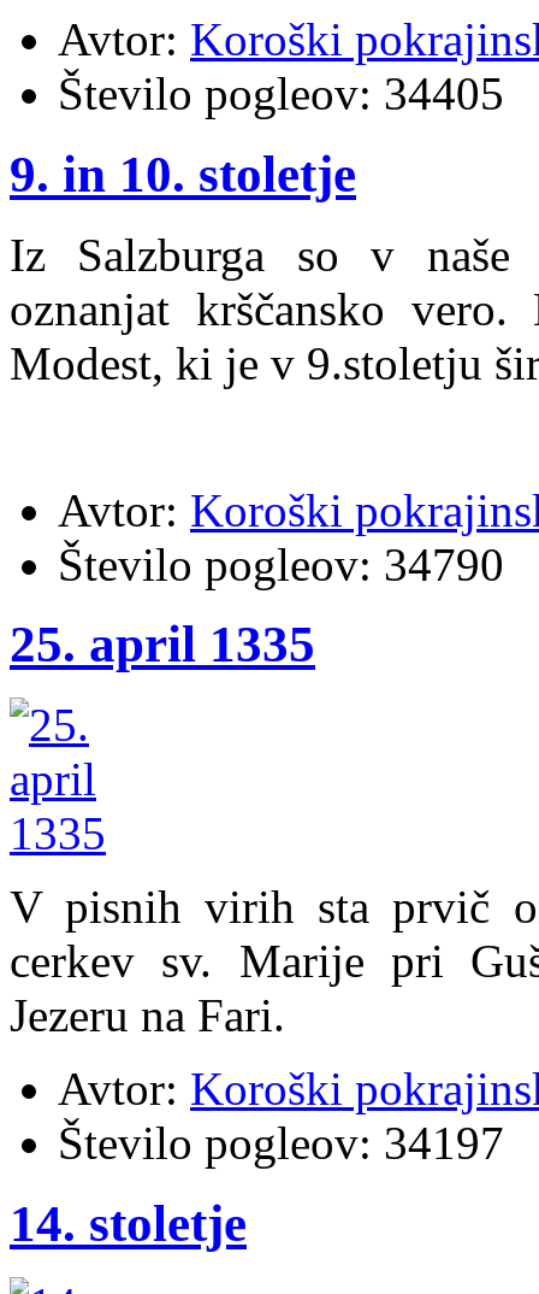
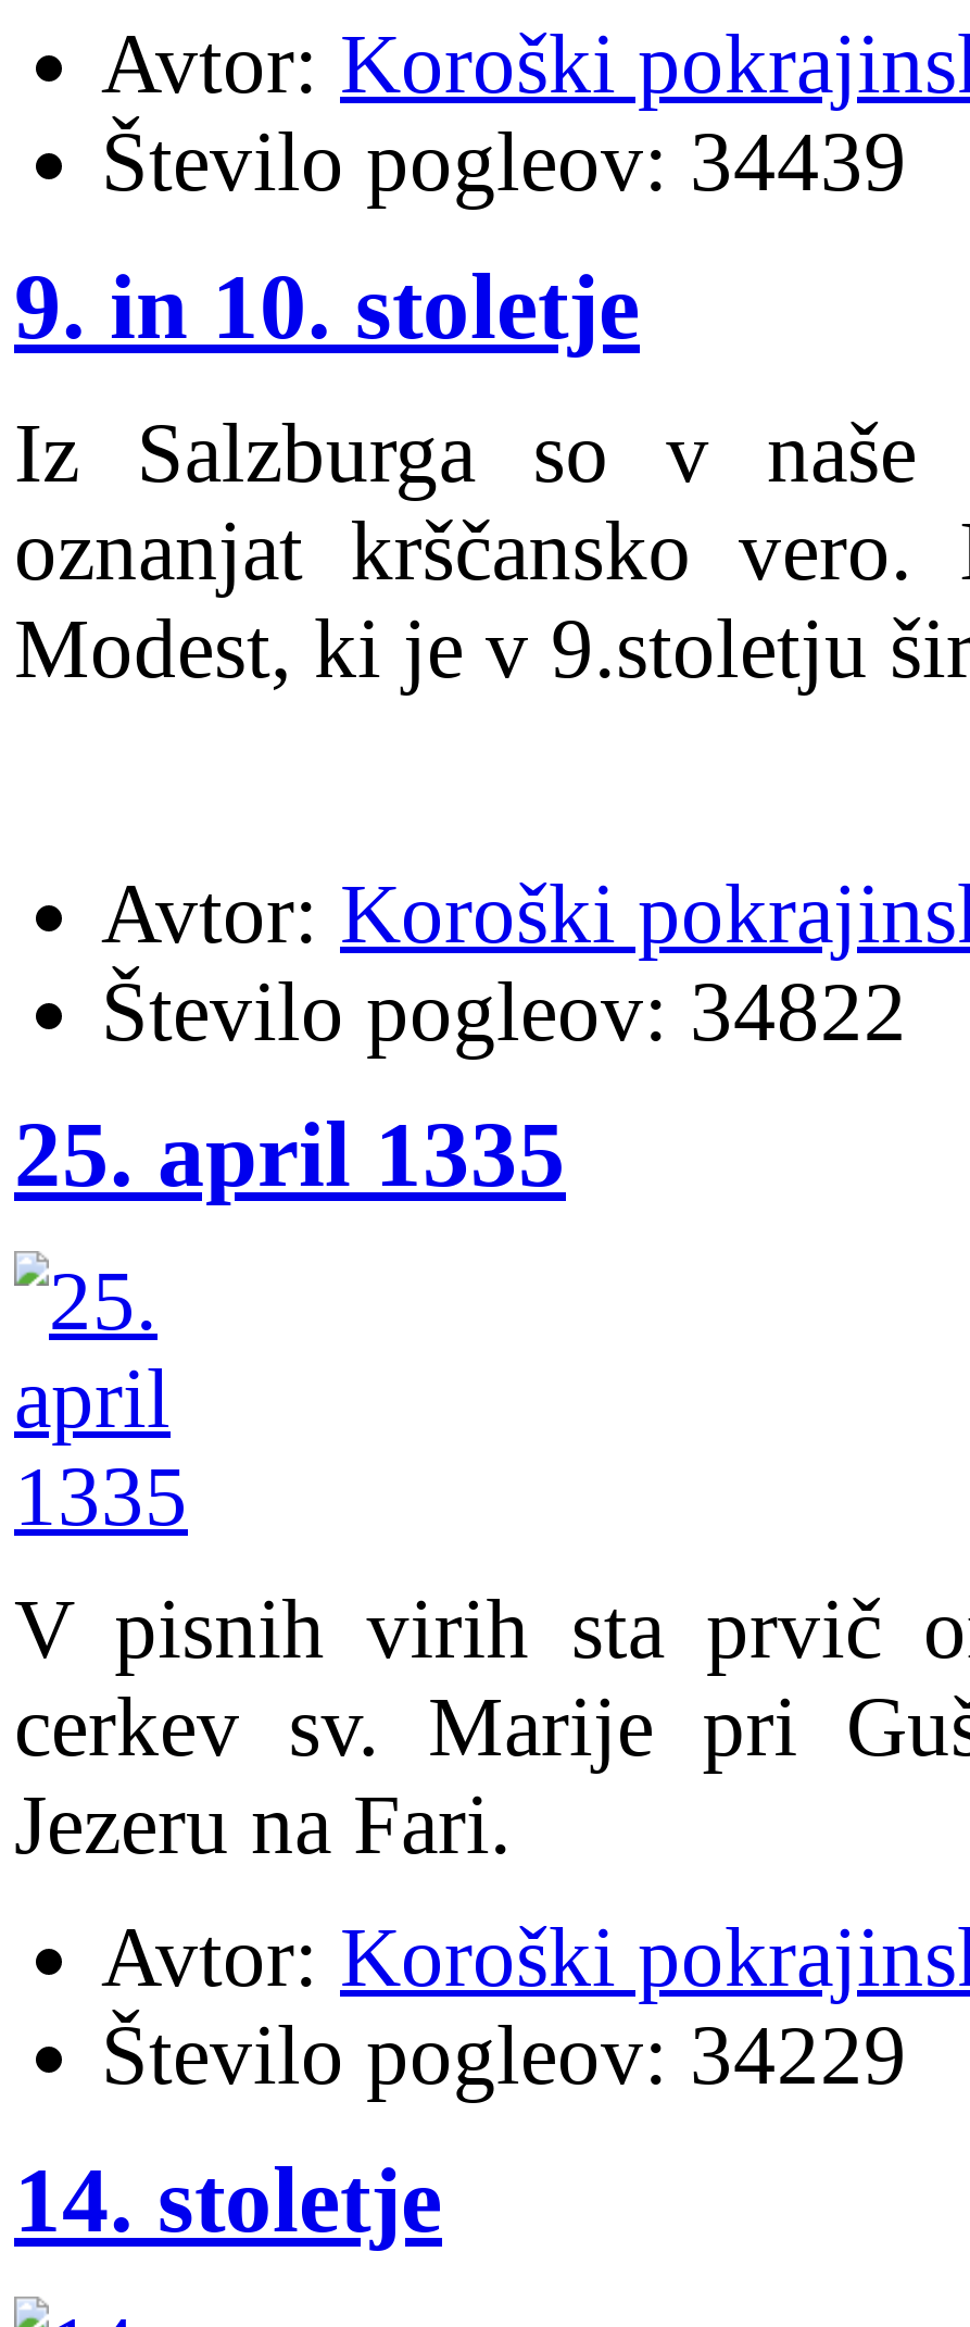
- Število pogleov: 34405
+ Število pogleov: 34439

- Število pogleov: 34790
+ Število pogleov: 34822

- Število pogleov: 34197
+ Število pogleov: 34229
